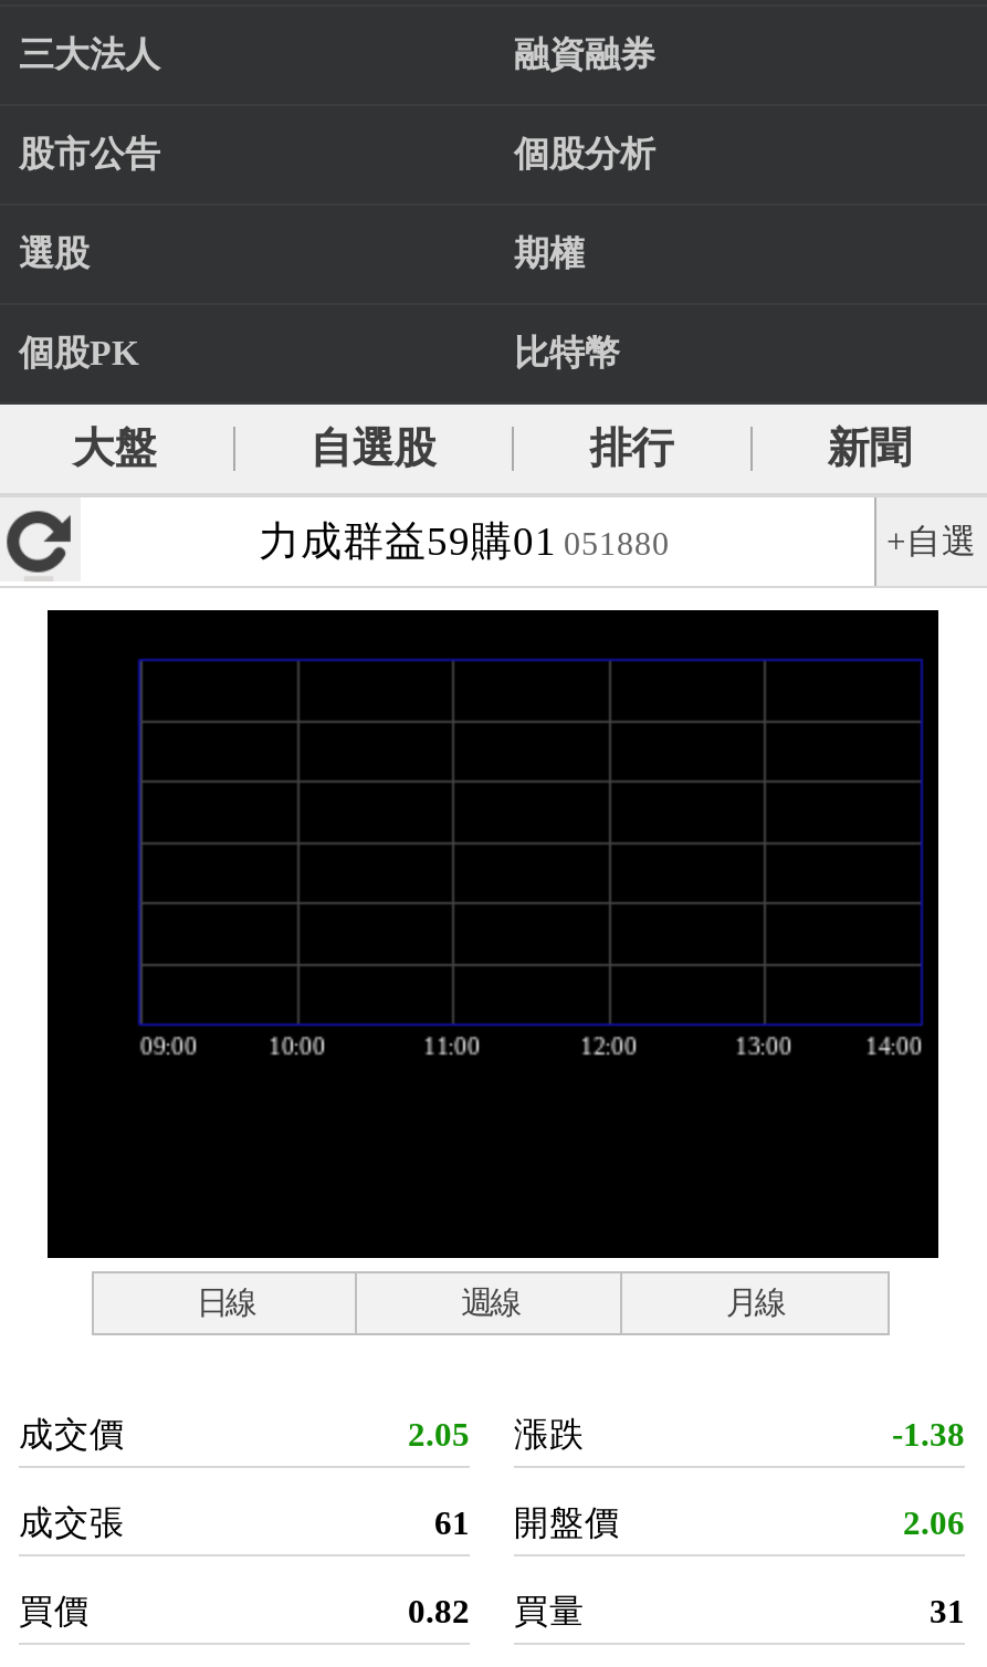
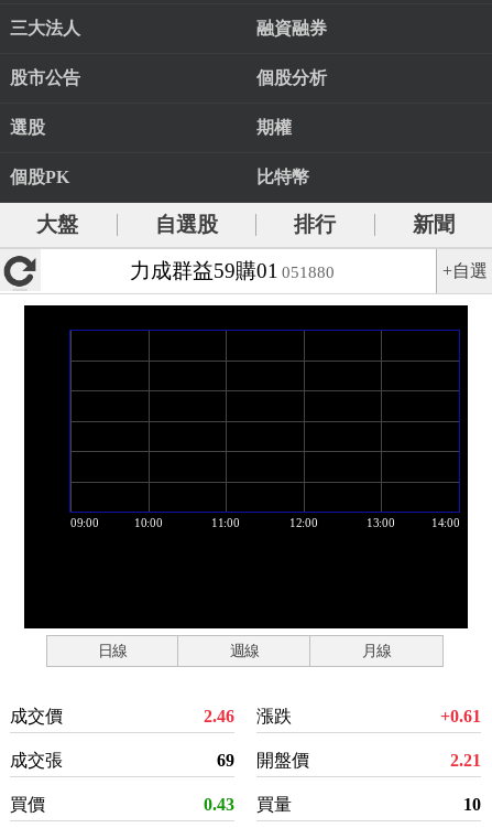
- 2.05 漲跌
+ 2.46 漲跌

- -1.38
+ +0.61

- 61 開盤價
+ 69 開盤價

- 2.06
+ 2.21

- 0.82 買量
+ 0.43 買量

- 31
+ 10
